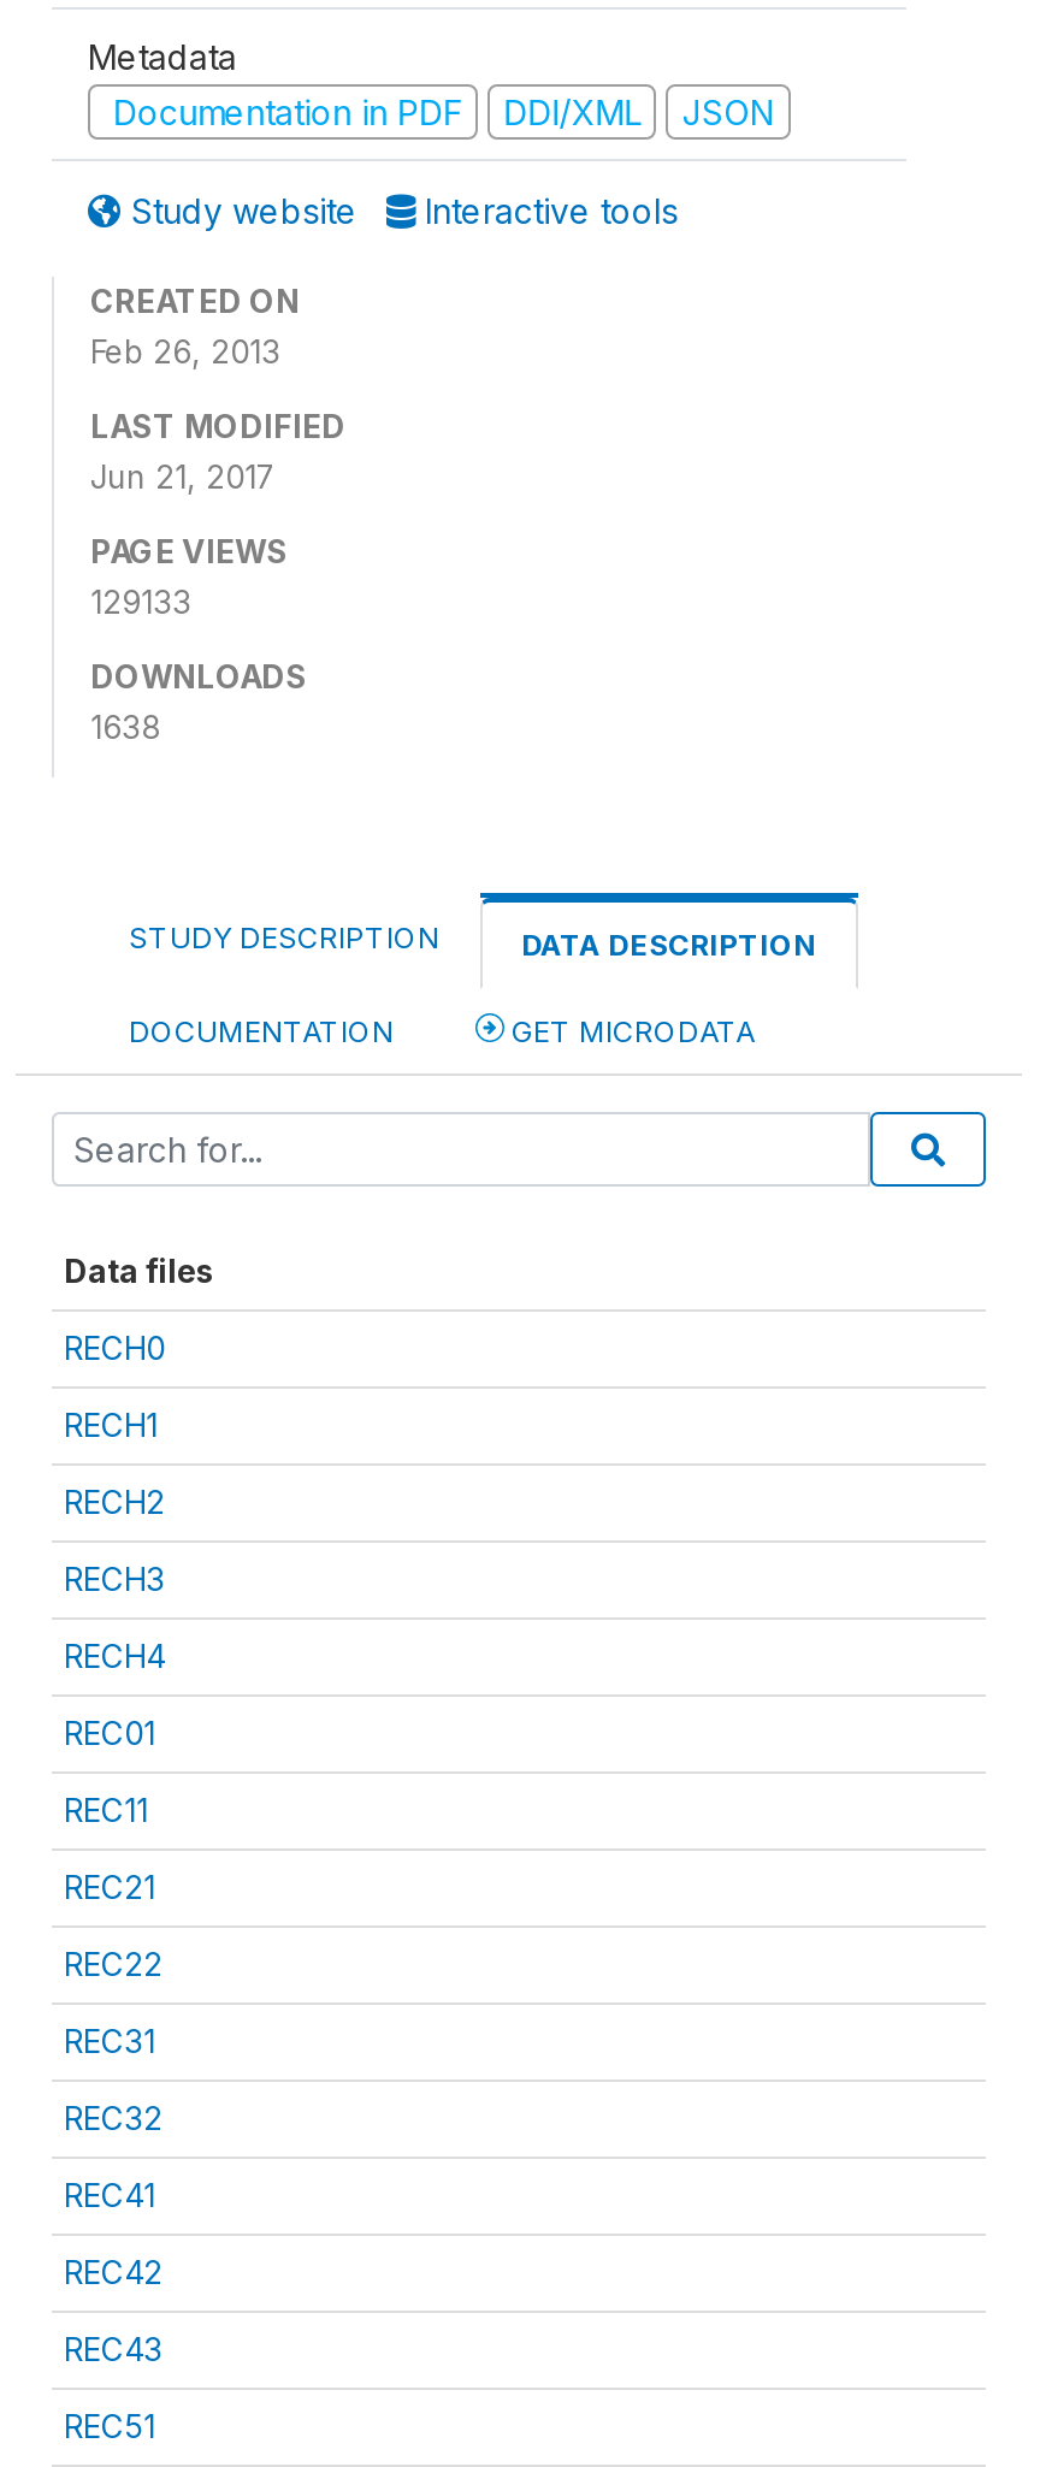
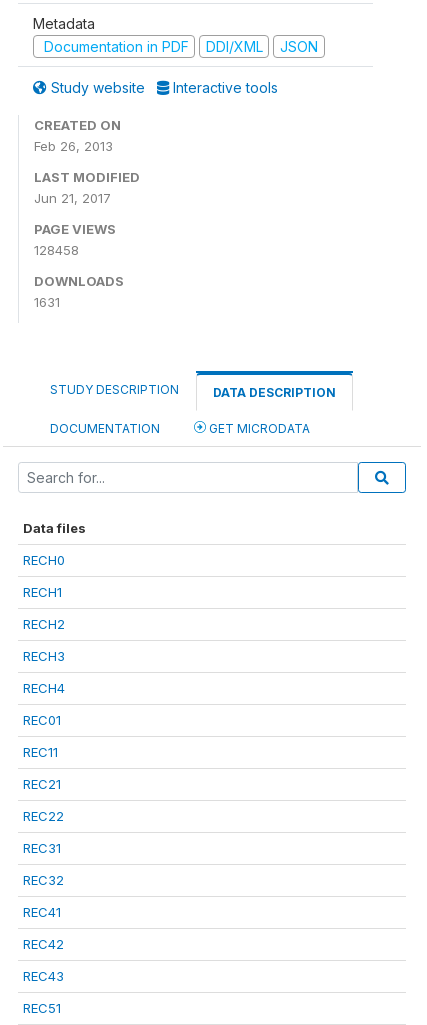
- 129133
+ 128458

- 1638
+ 1631
